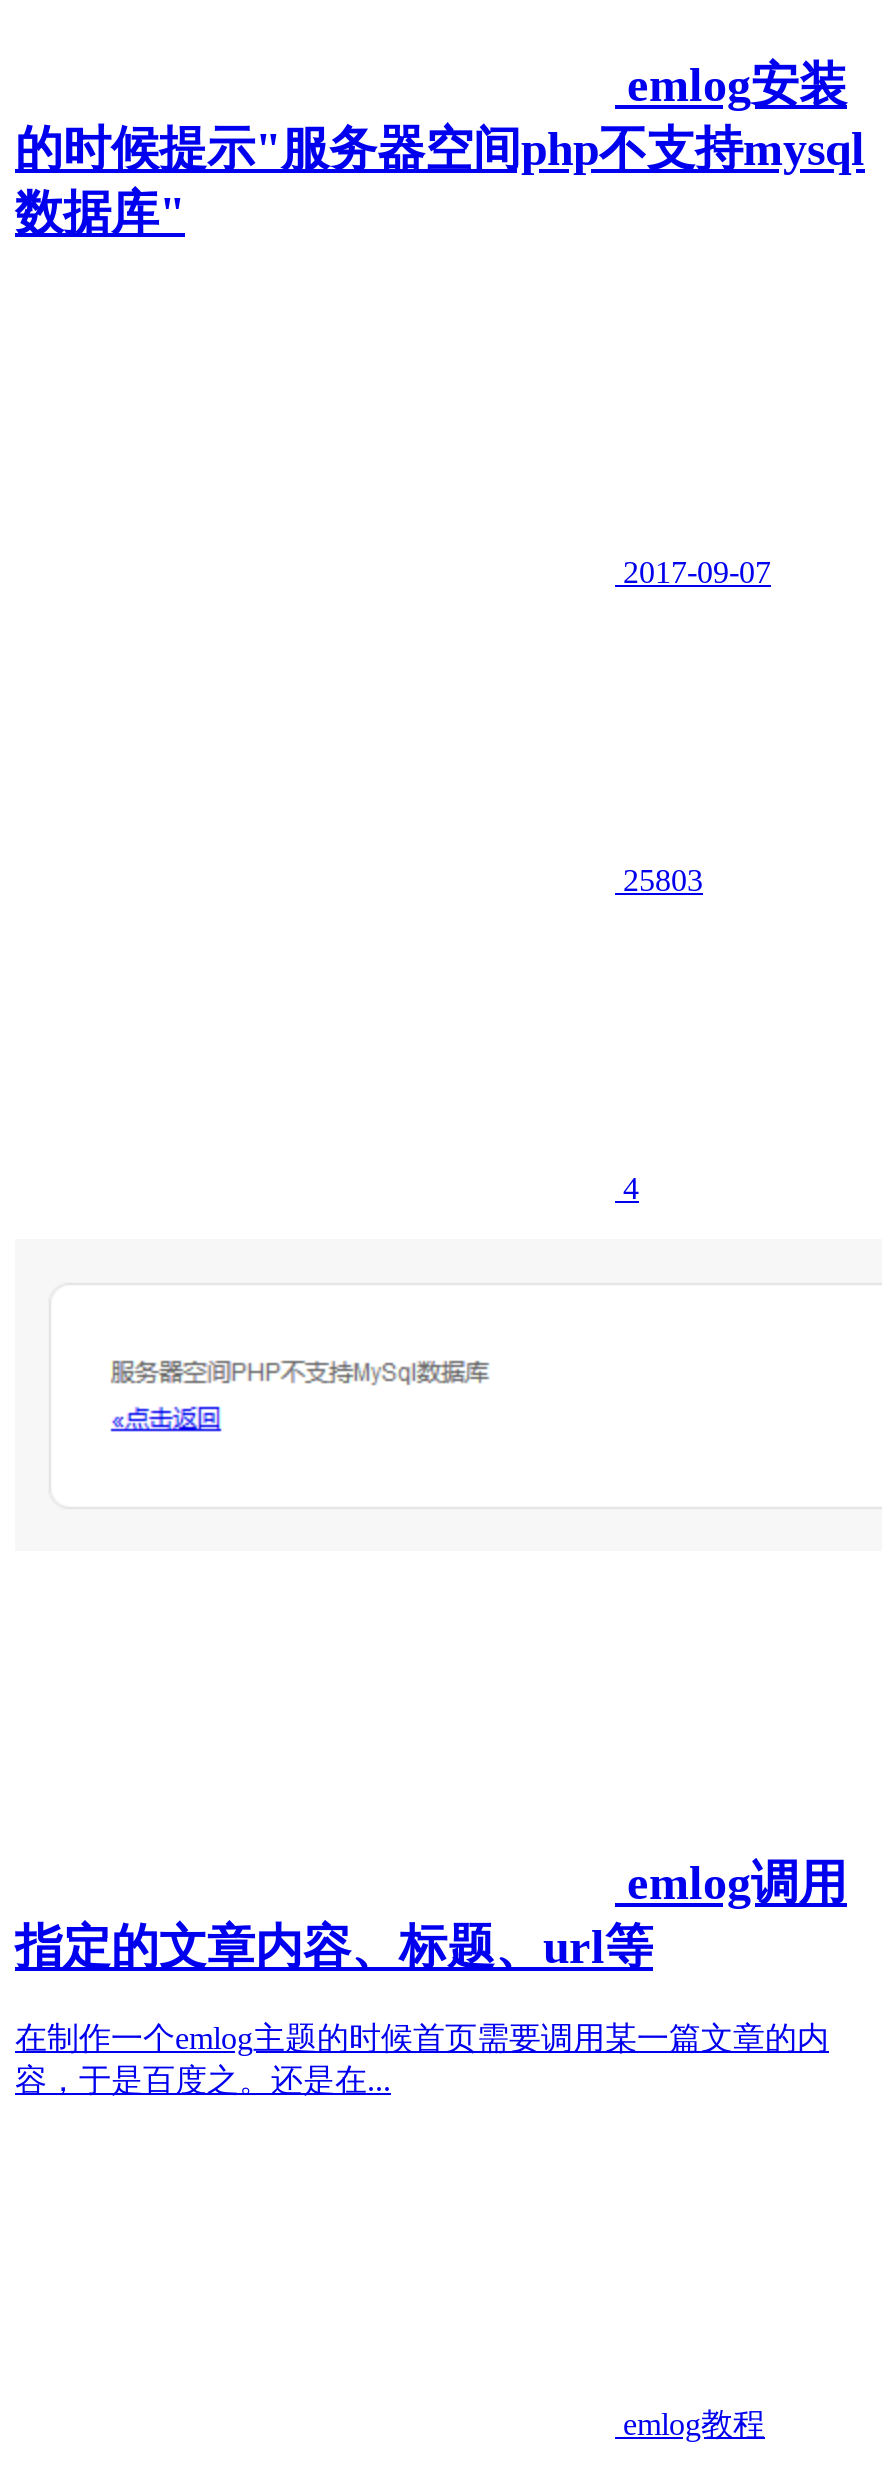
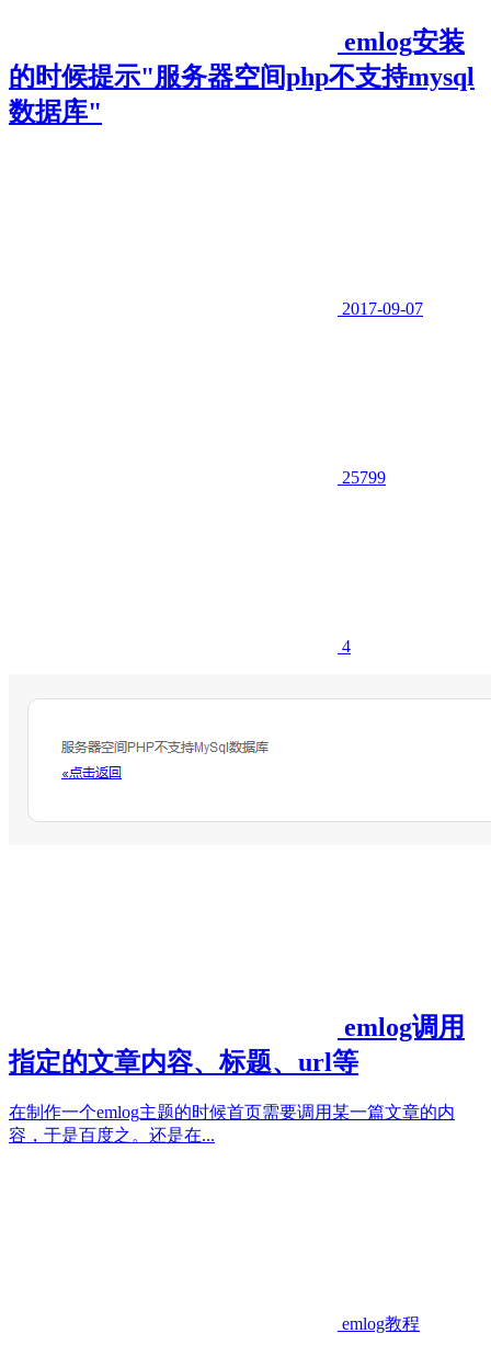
- 25803
+ 25799
